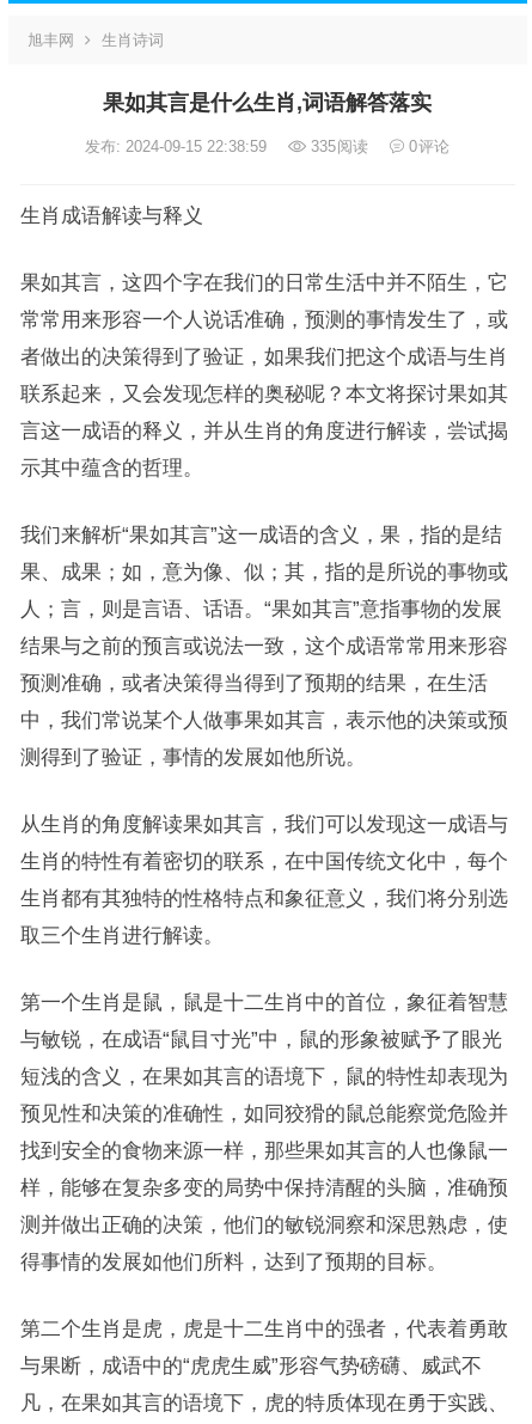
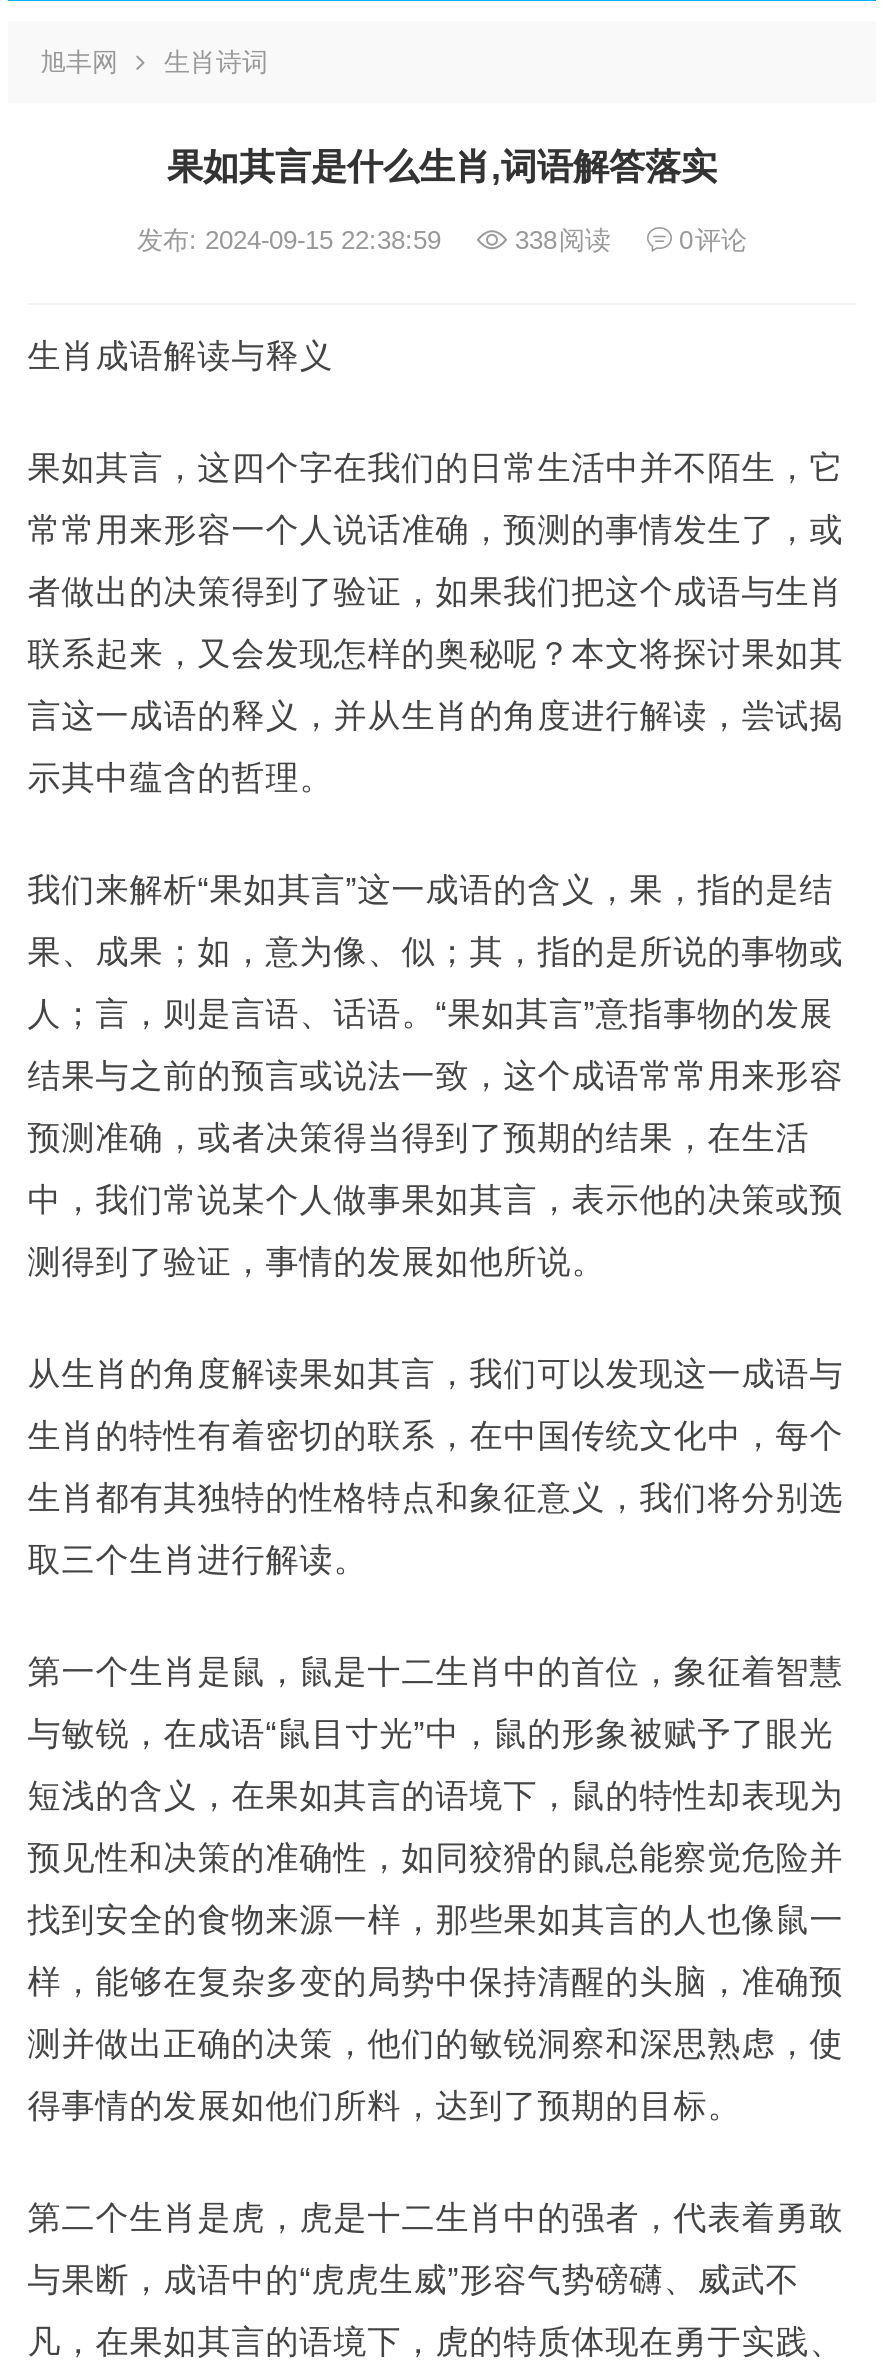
- 发布: 2024-09-15 22:38:59 335阅读 0评论
+ 发布: 2024-09-15 22:38:59 338阅读 0评论
